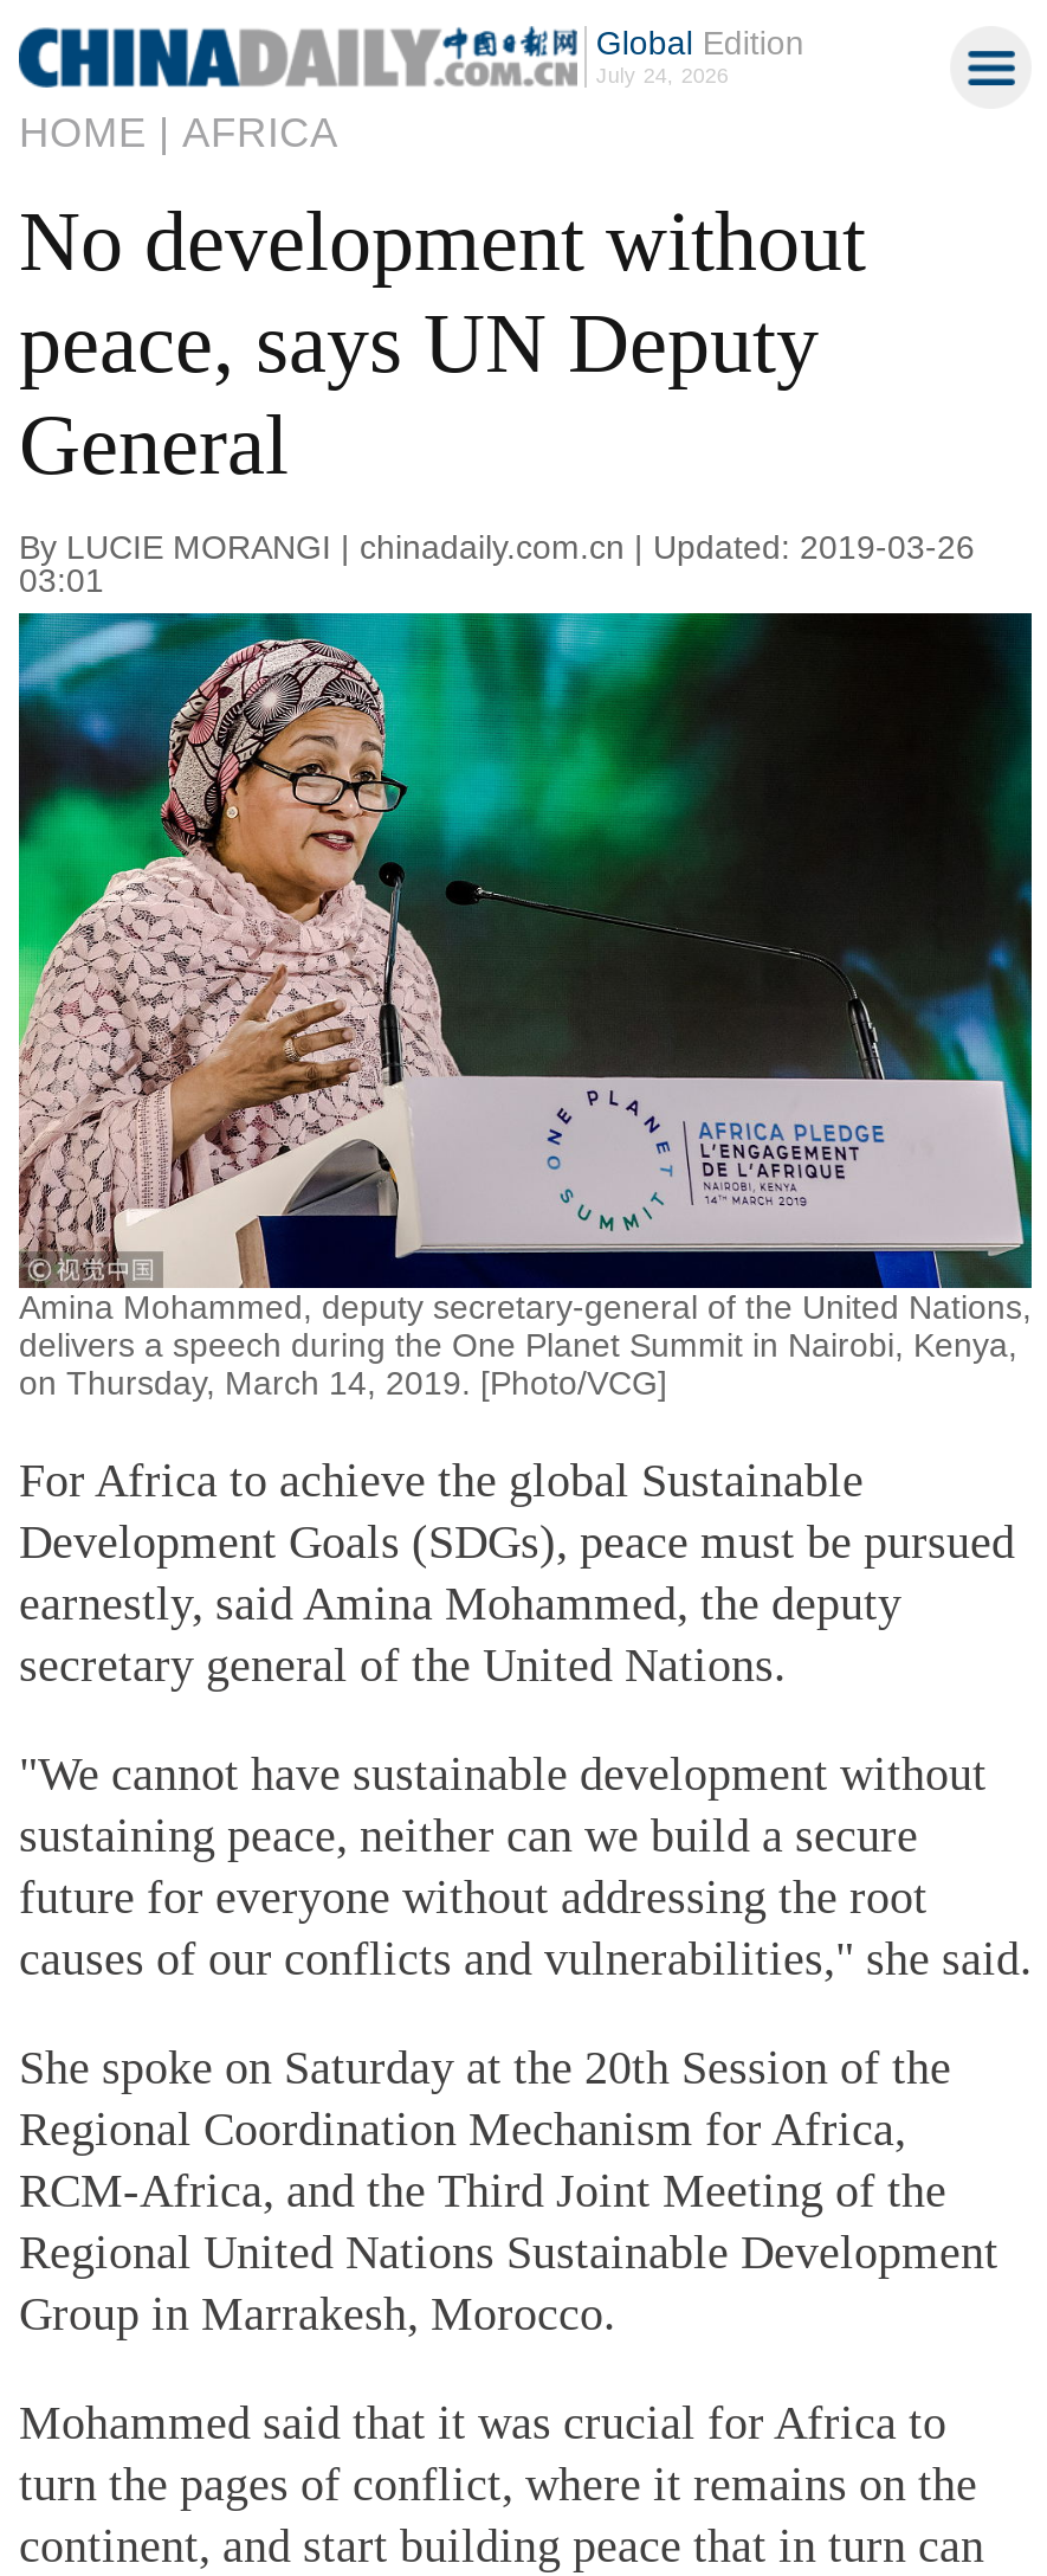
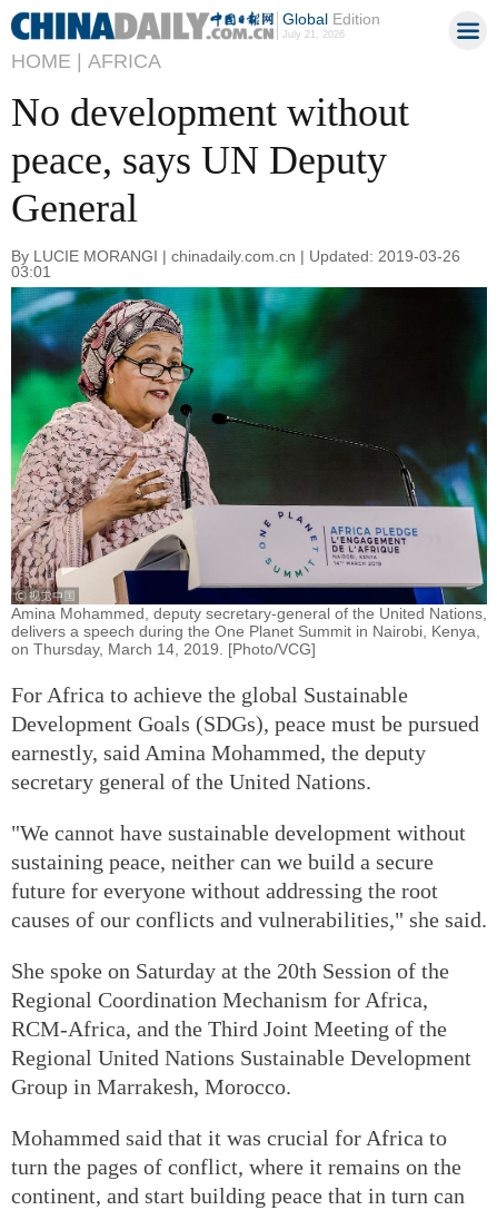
- July 24, 2026
+ July 21, 2026
